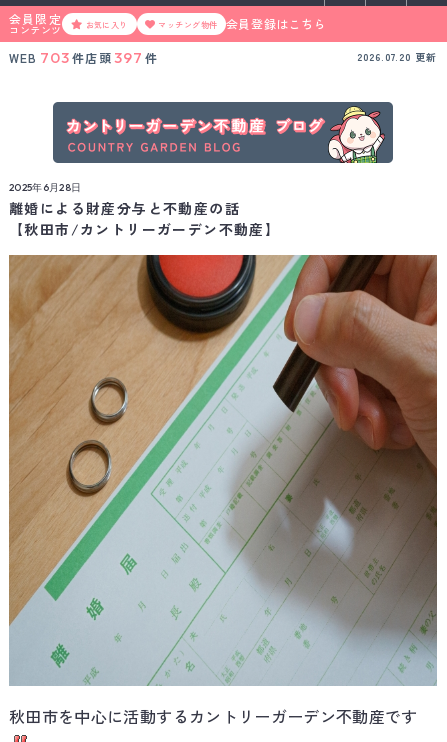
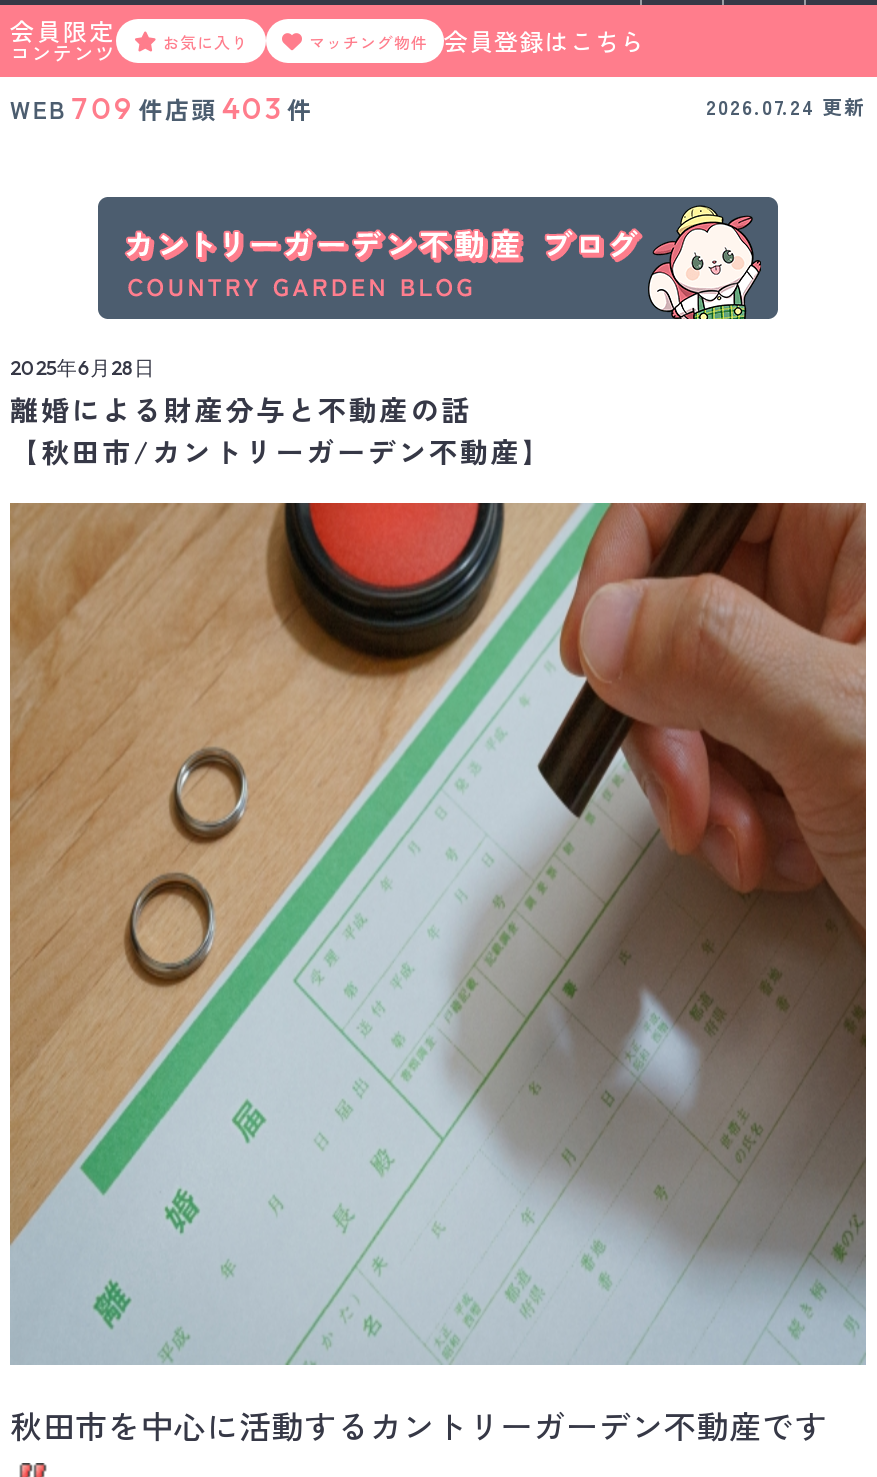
- WEB 703 件店頭 397 件
+ WEB 709 件店頭 403 件

- 2026.07.20更新
+ 2026.07.24更新
